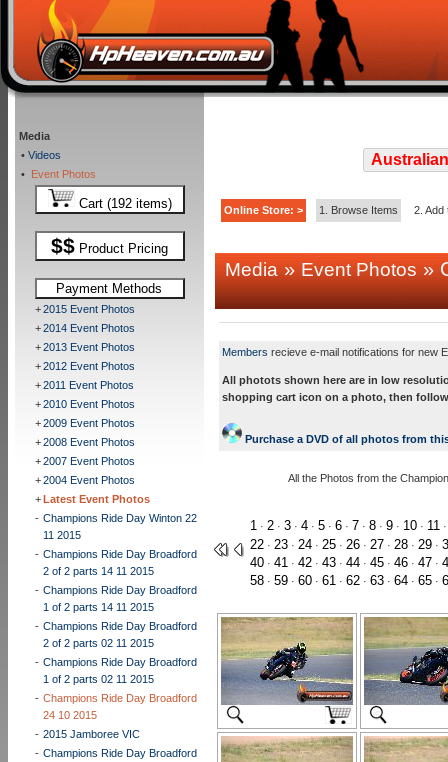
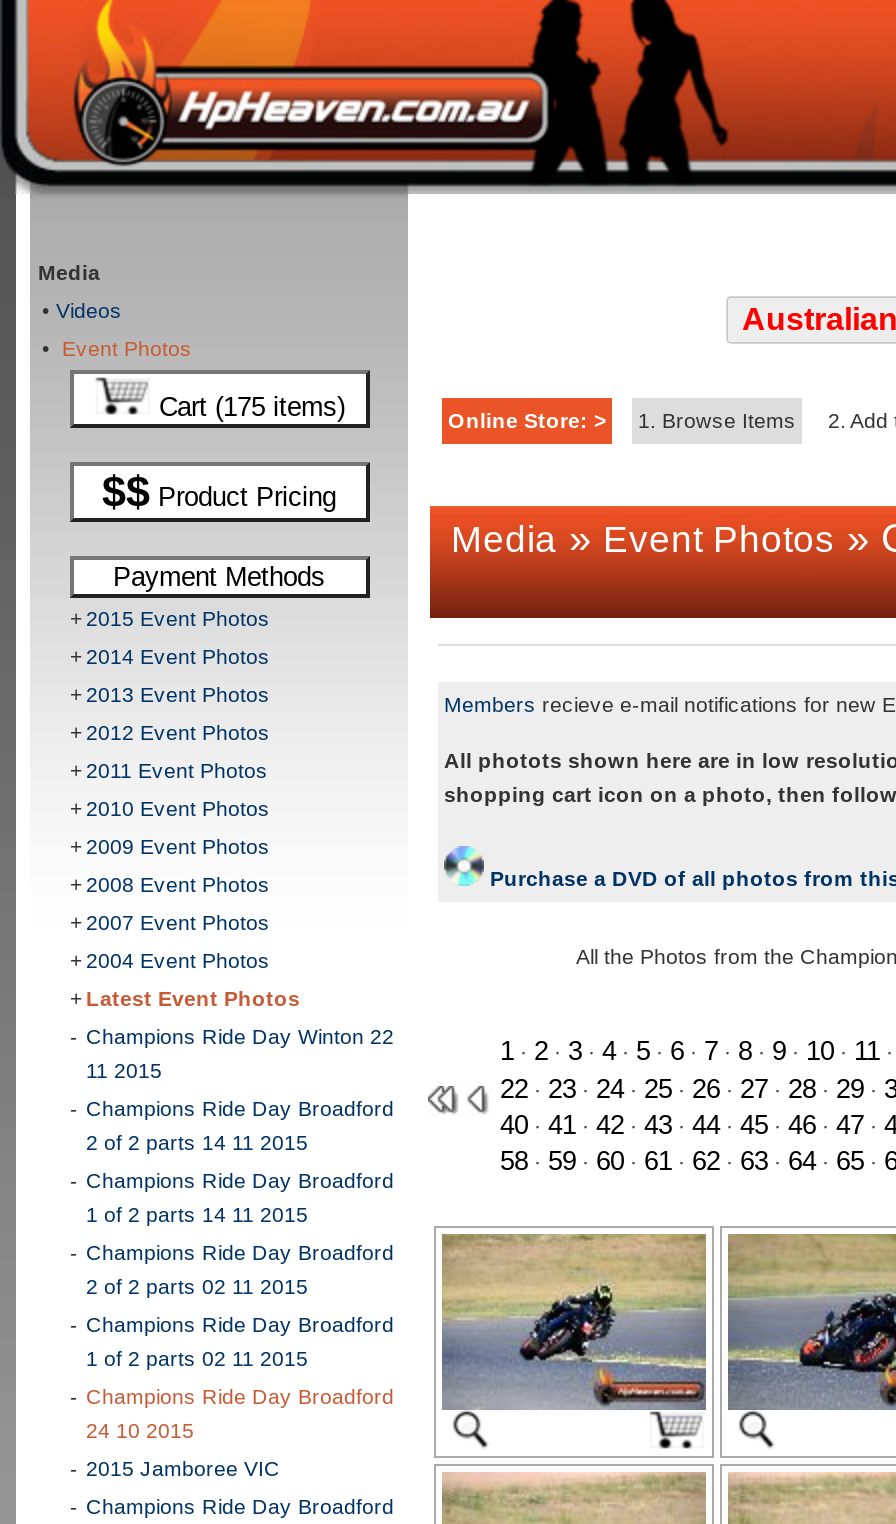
- Cart (192 items)
+ Cart (175 items)
